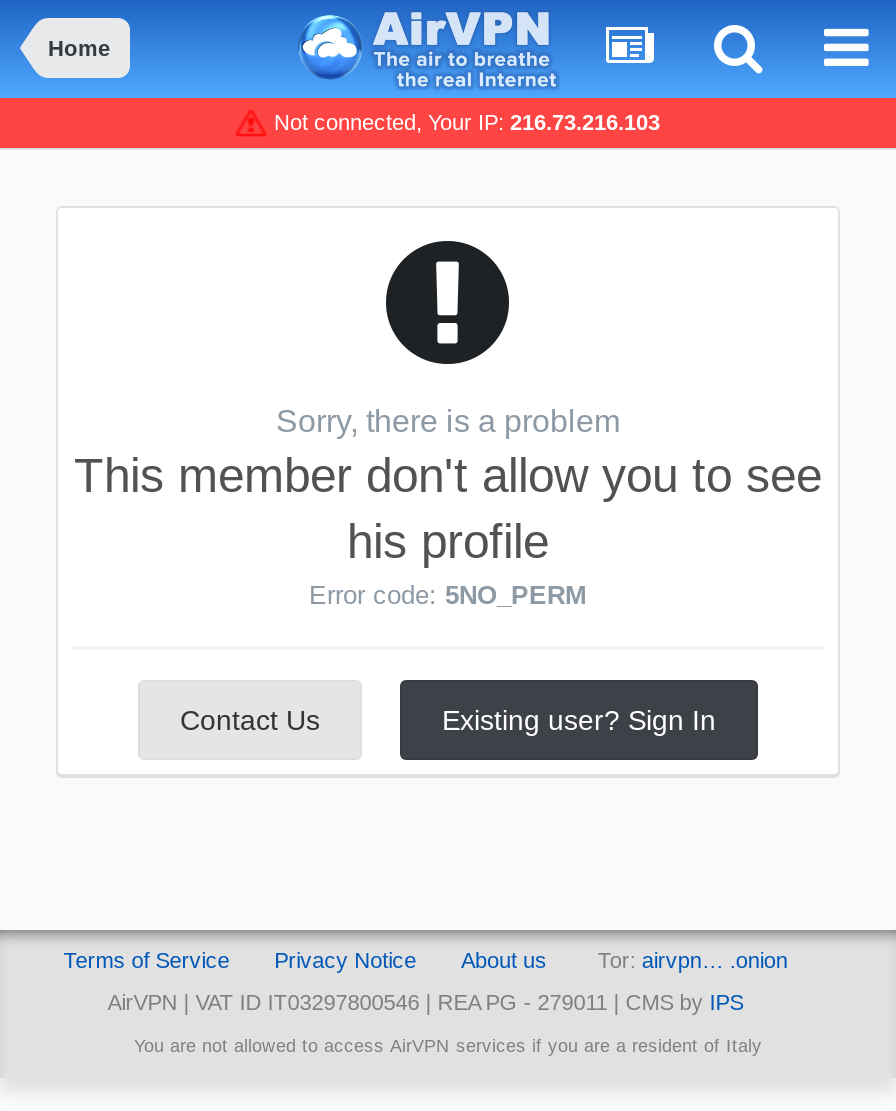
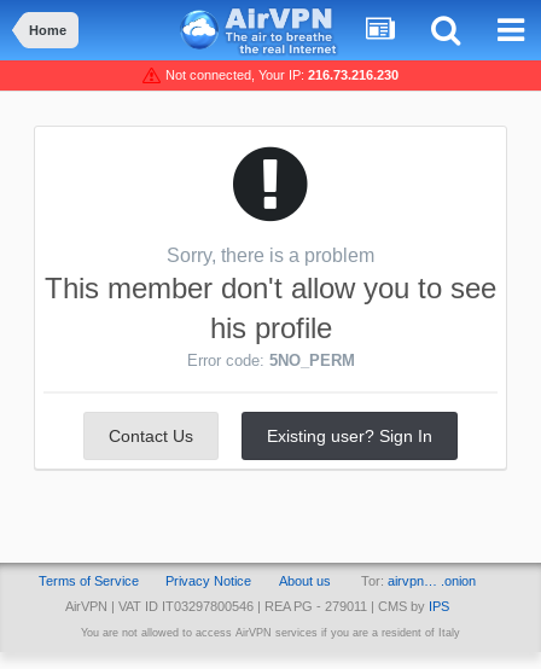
- Not connected, Your IP: 216.73.216.103
+ Not connected, Your IP: 216.73.216.230
